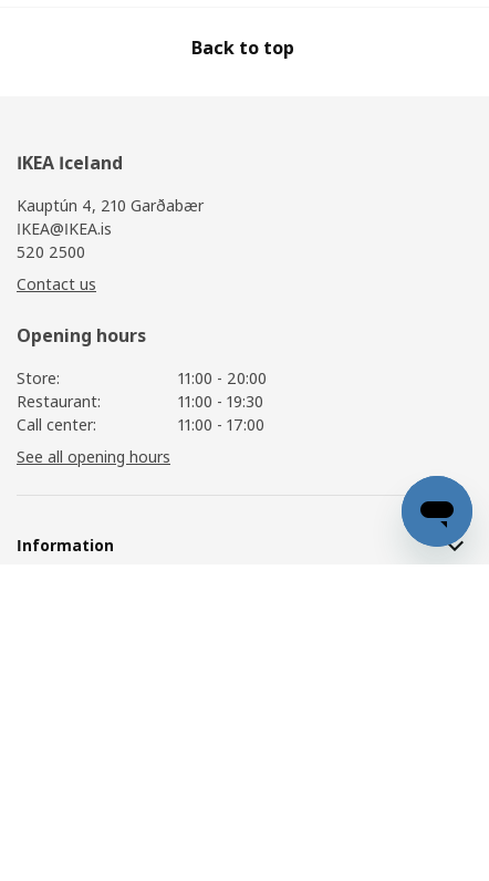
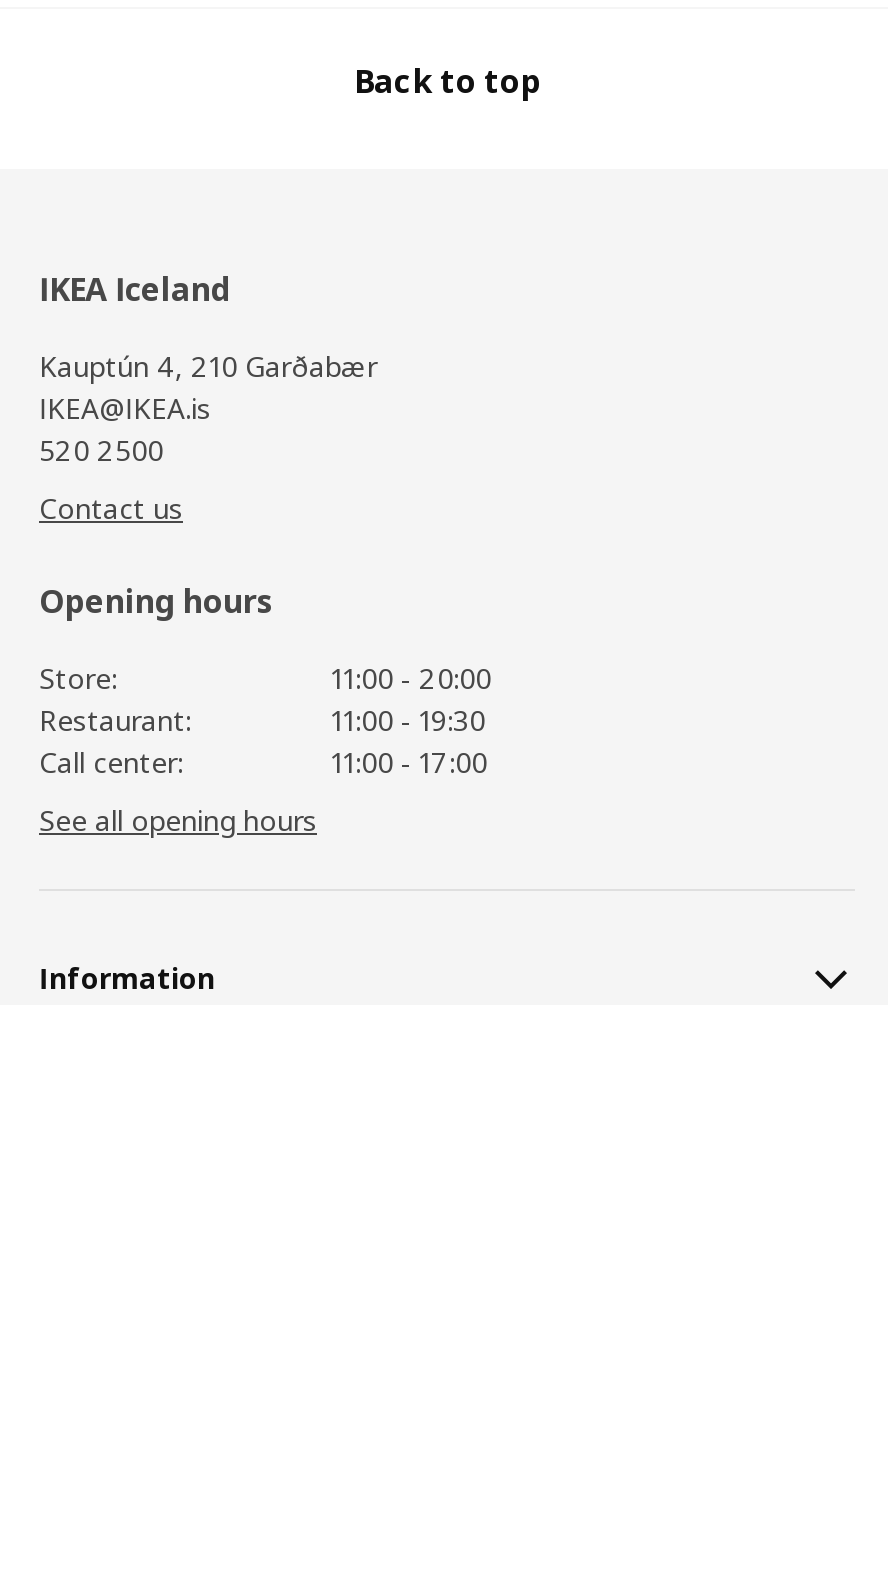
- [image]
